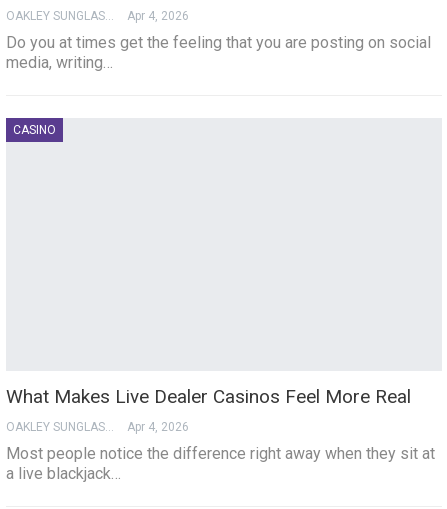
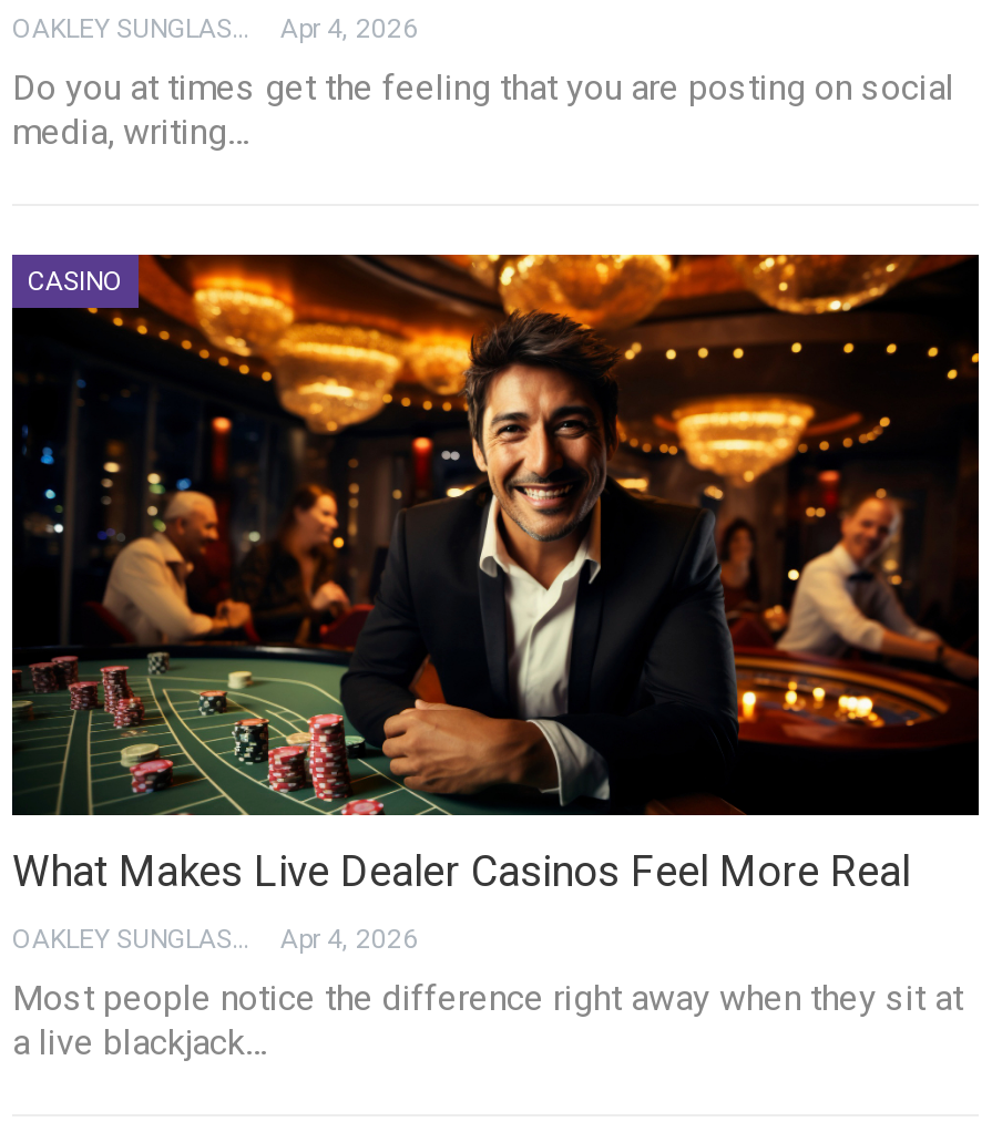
+ [image]
